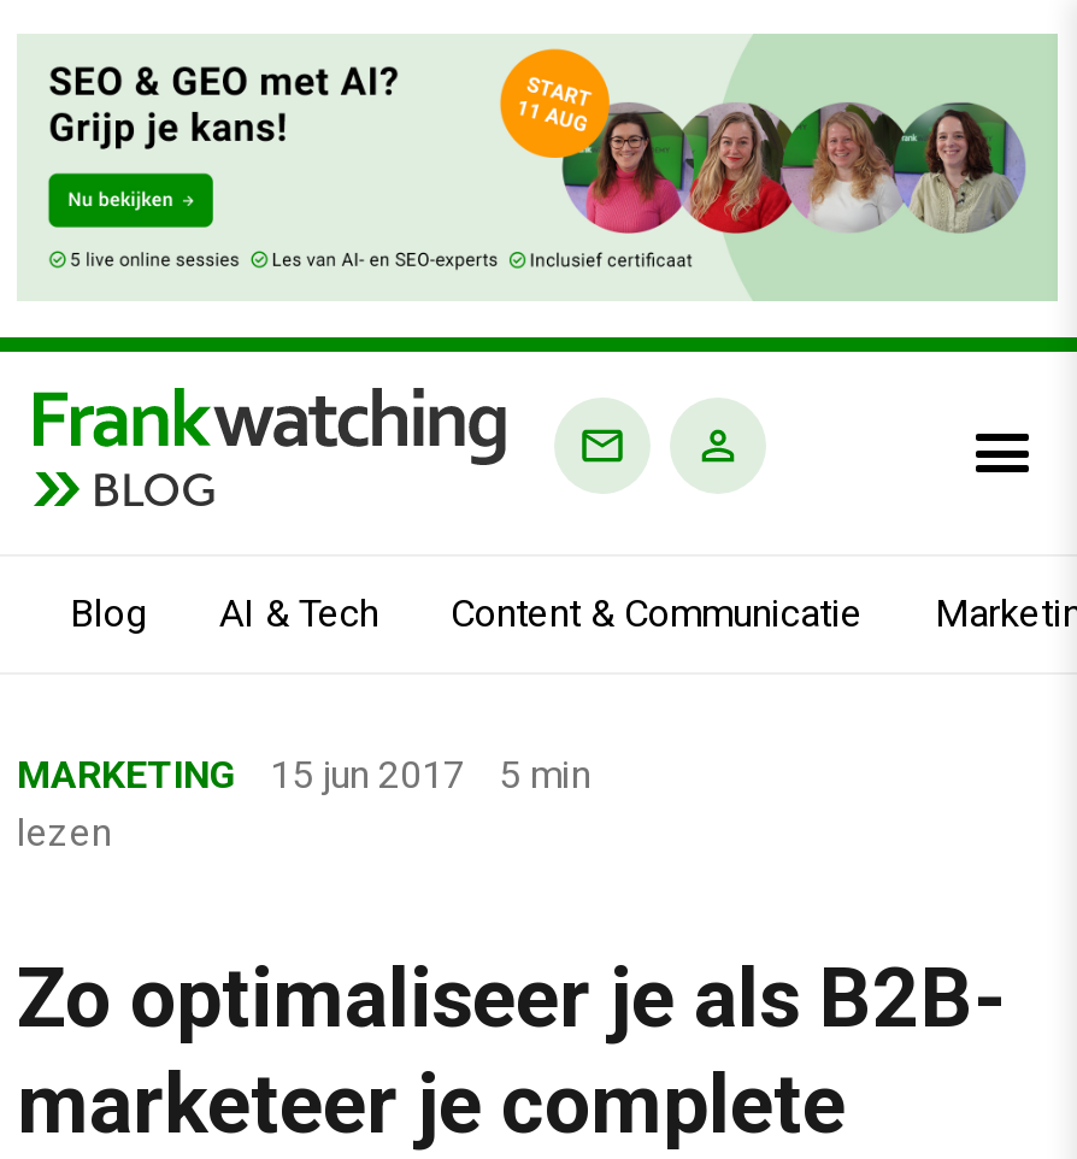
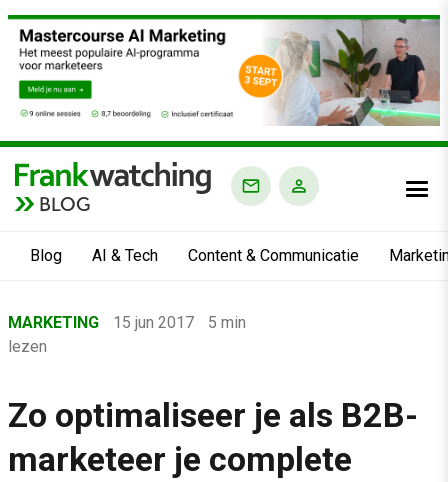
- [image]
+ [image]
